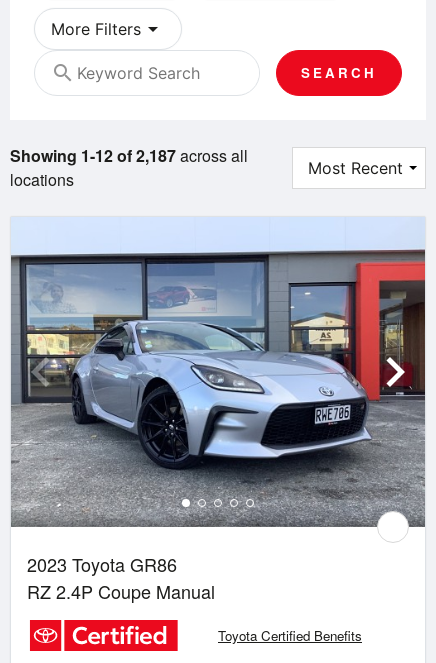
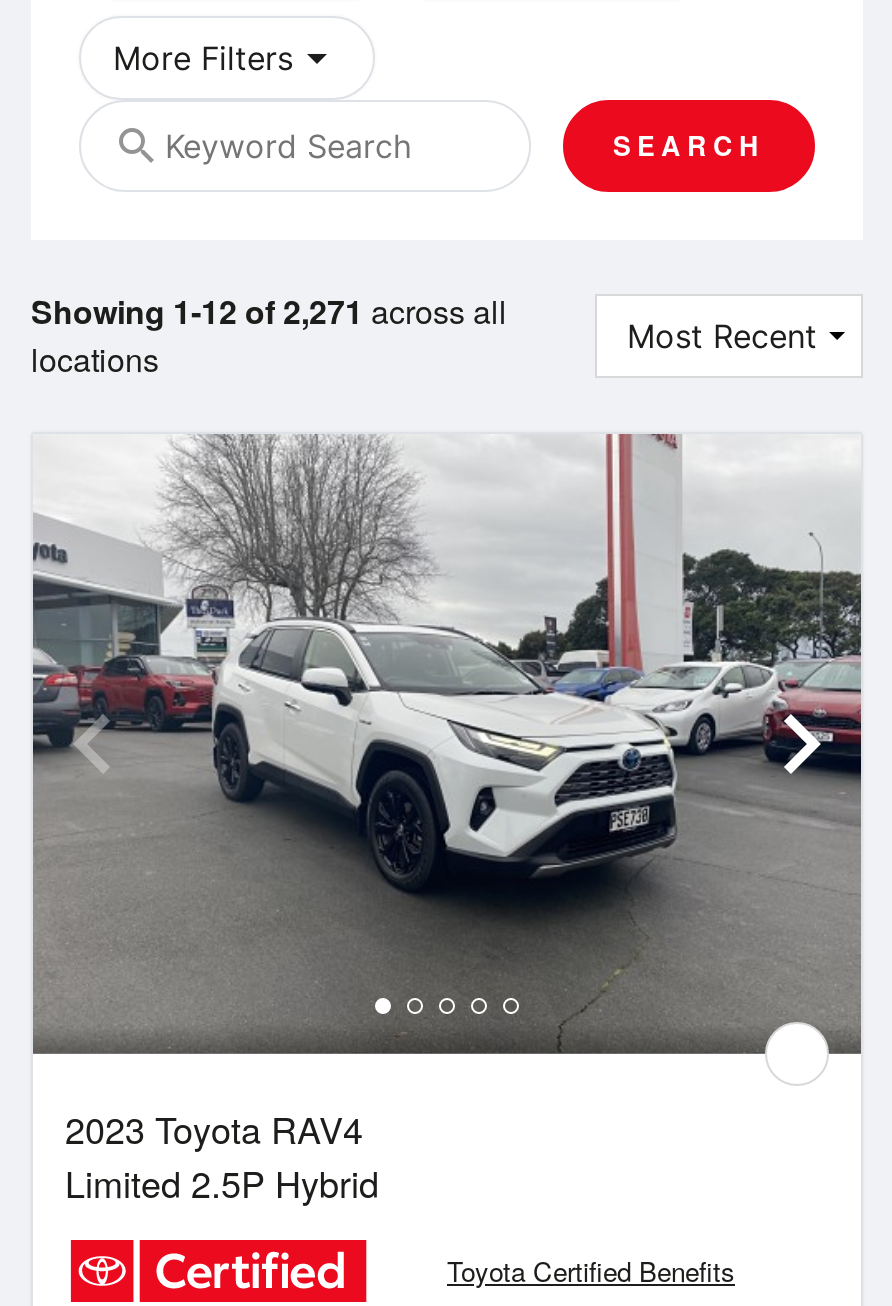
- Showing 1-12 of 2,187 across all
+ Showing 1-12 of 2,271 across all

- [image]
- 2023 Toyota GR86
- RZ 2.4P Coupe Manual
+ [image]
+ 2023 Toyota RAV4
+ Limited 2.5P Hybrid
